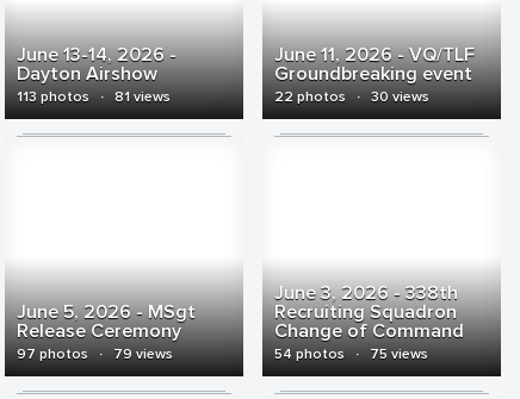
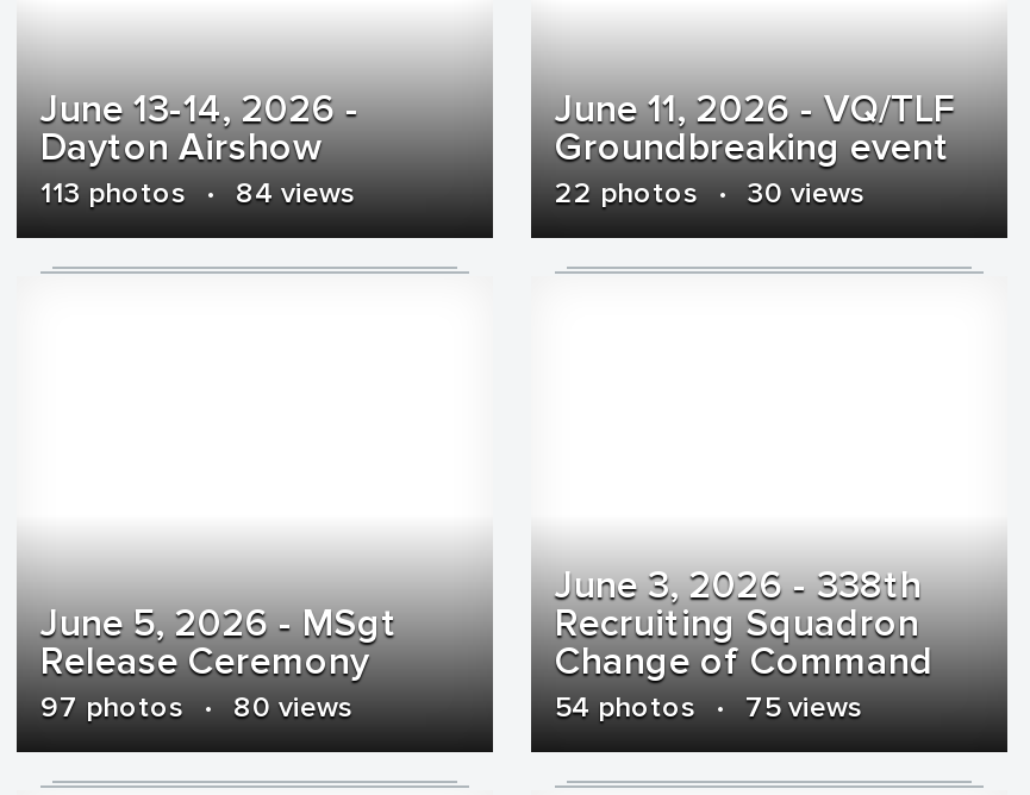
- 113 photos · 81 views
+ 113 photos · 84 views

- 97 photos · 79 views
+ 97 photos · 80 views
